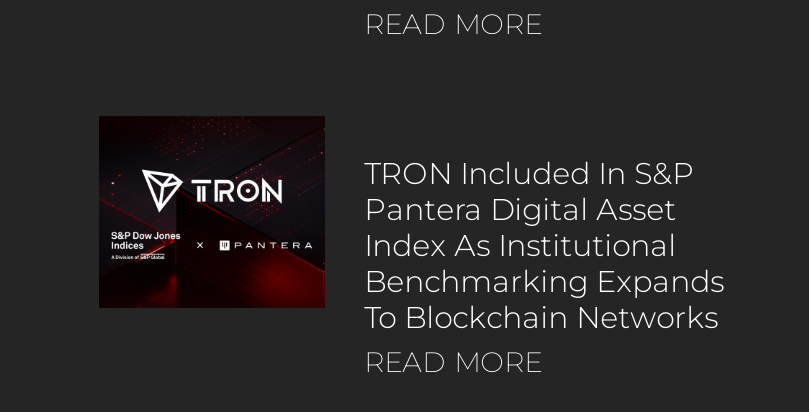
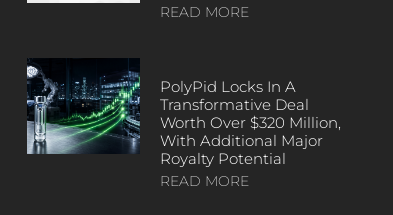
- [image]
- TRON Included In S&P
- Pantera Digital Asset
- Index As Institutional
- Benchmarking Expands
- To Blockchain Networks
+ [image]
+ PolyPid Locks In A
+ Transformative Deal
+ Worth Over $320 Million,
+ With Additional Major
+ Royalty Potential
